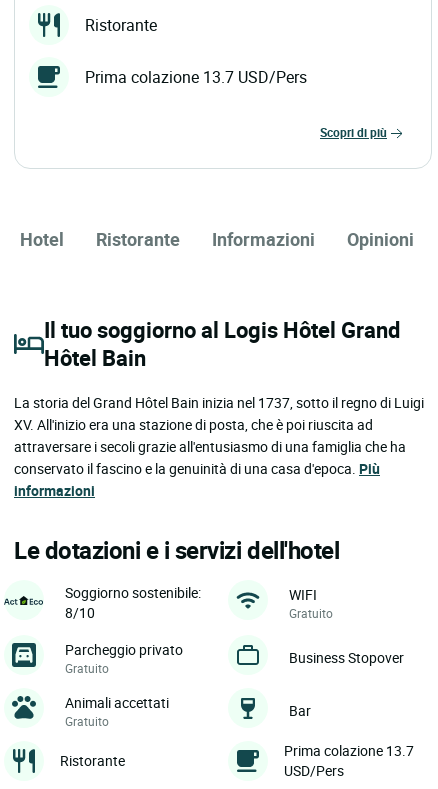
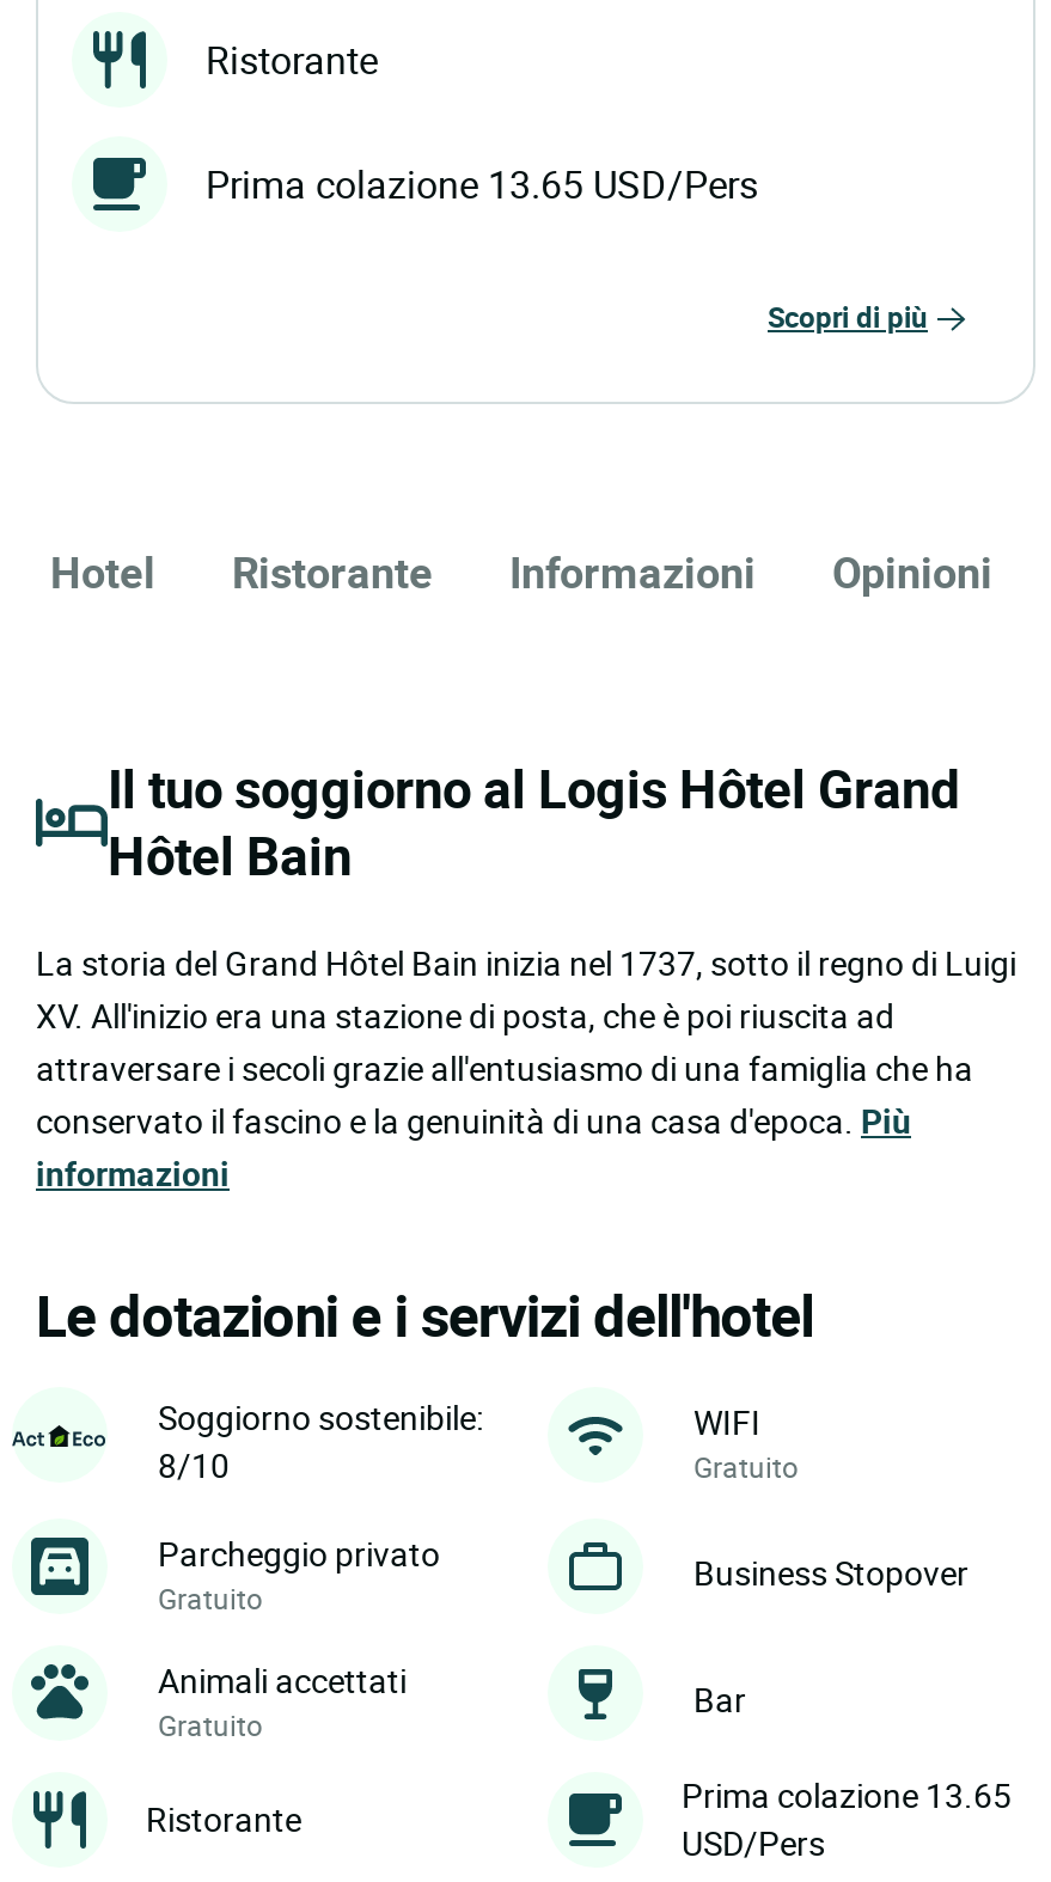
- Prima colazione 13.7 USD/Pers
+ Prima colazione 13.65 USD/Pers

- Prima colazione 13.7
+ Prima colazione 13.65
